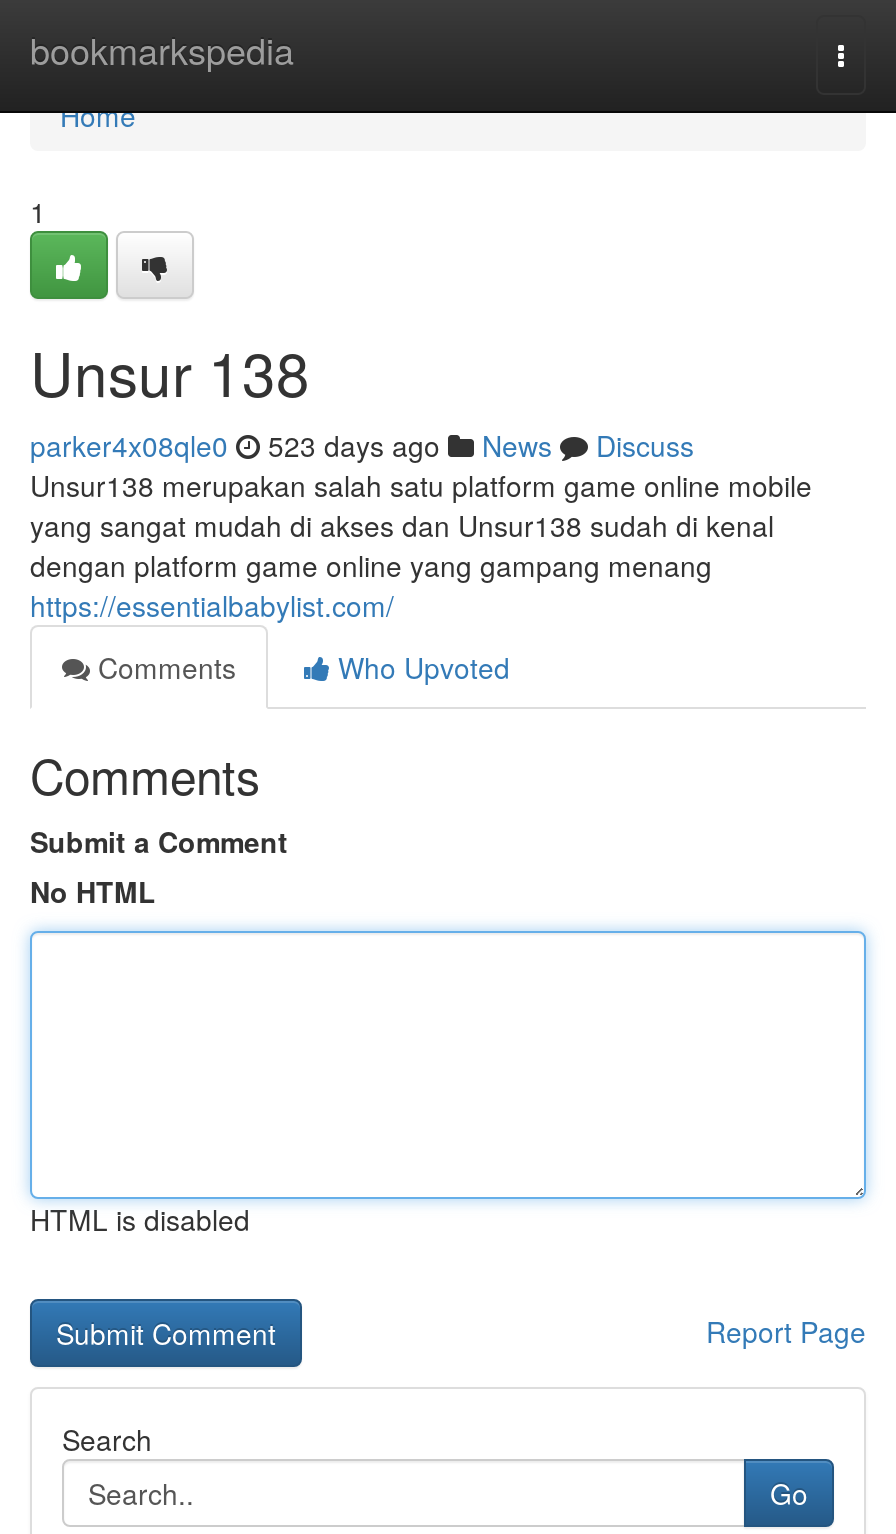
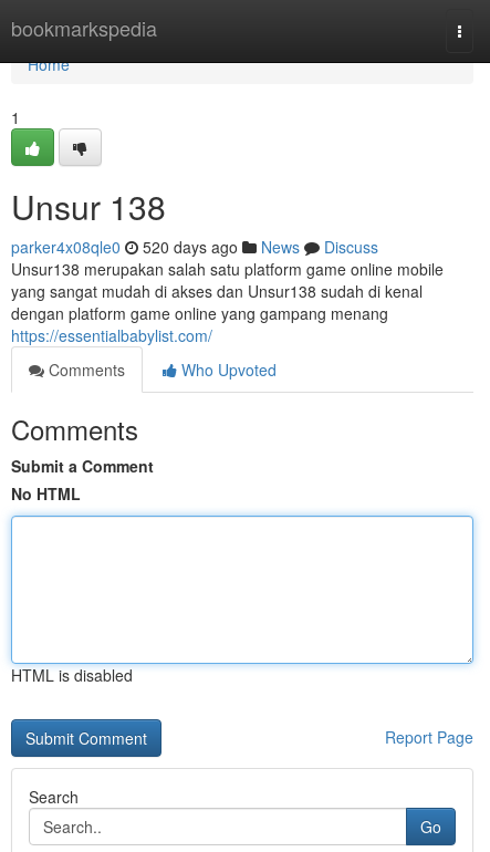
- parker4x08qle0 523 days ago News Discuss
+ parker4x08qle0 520 days ago News Discuss
